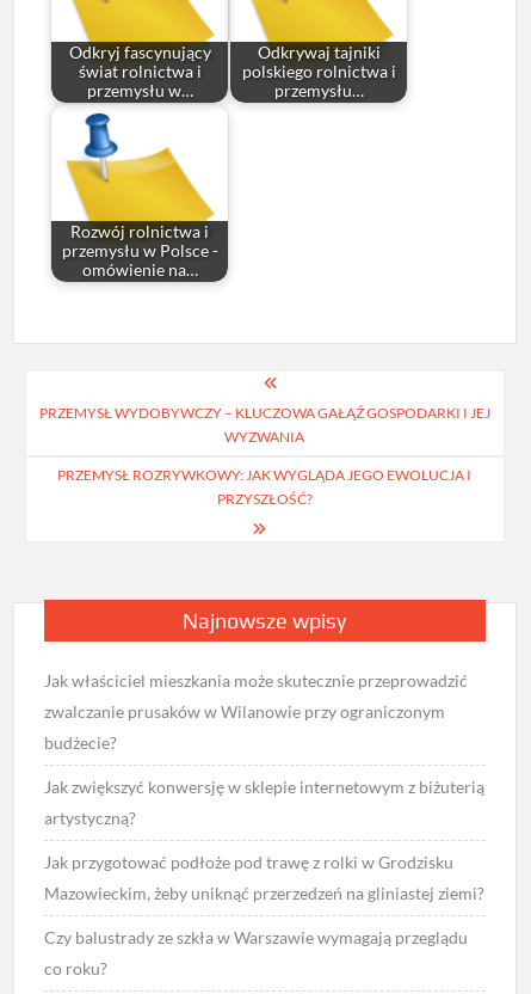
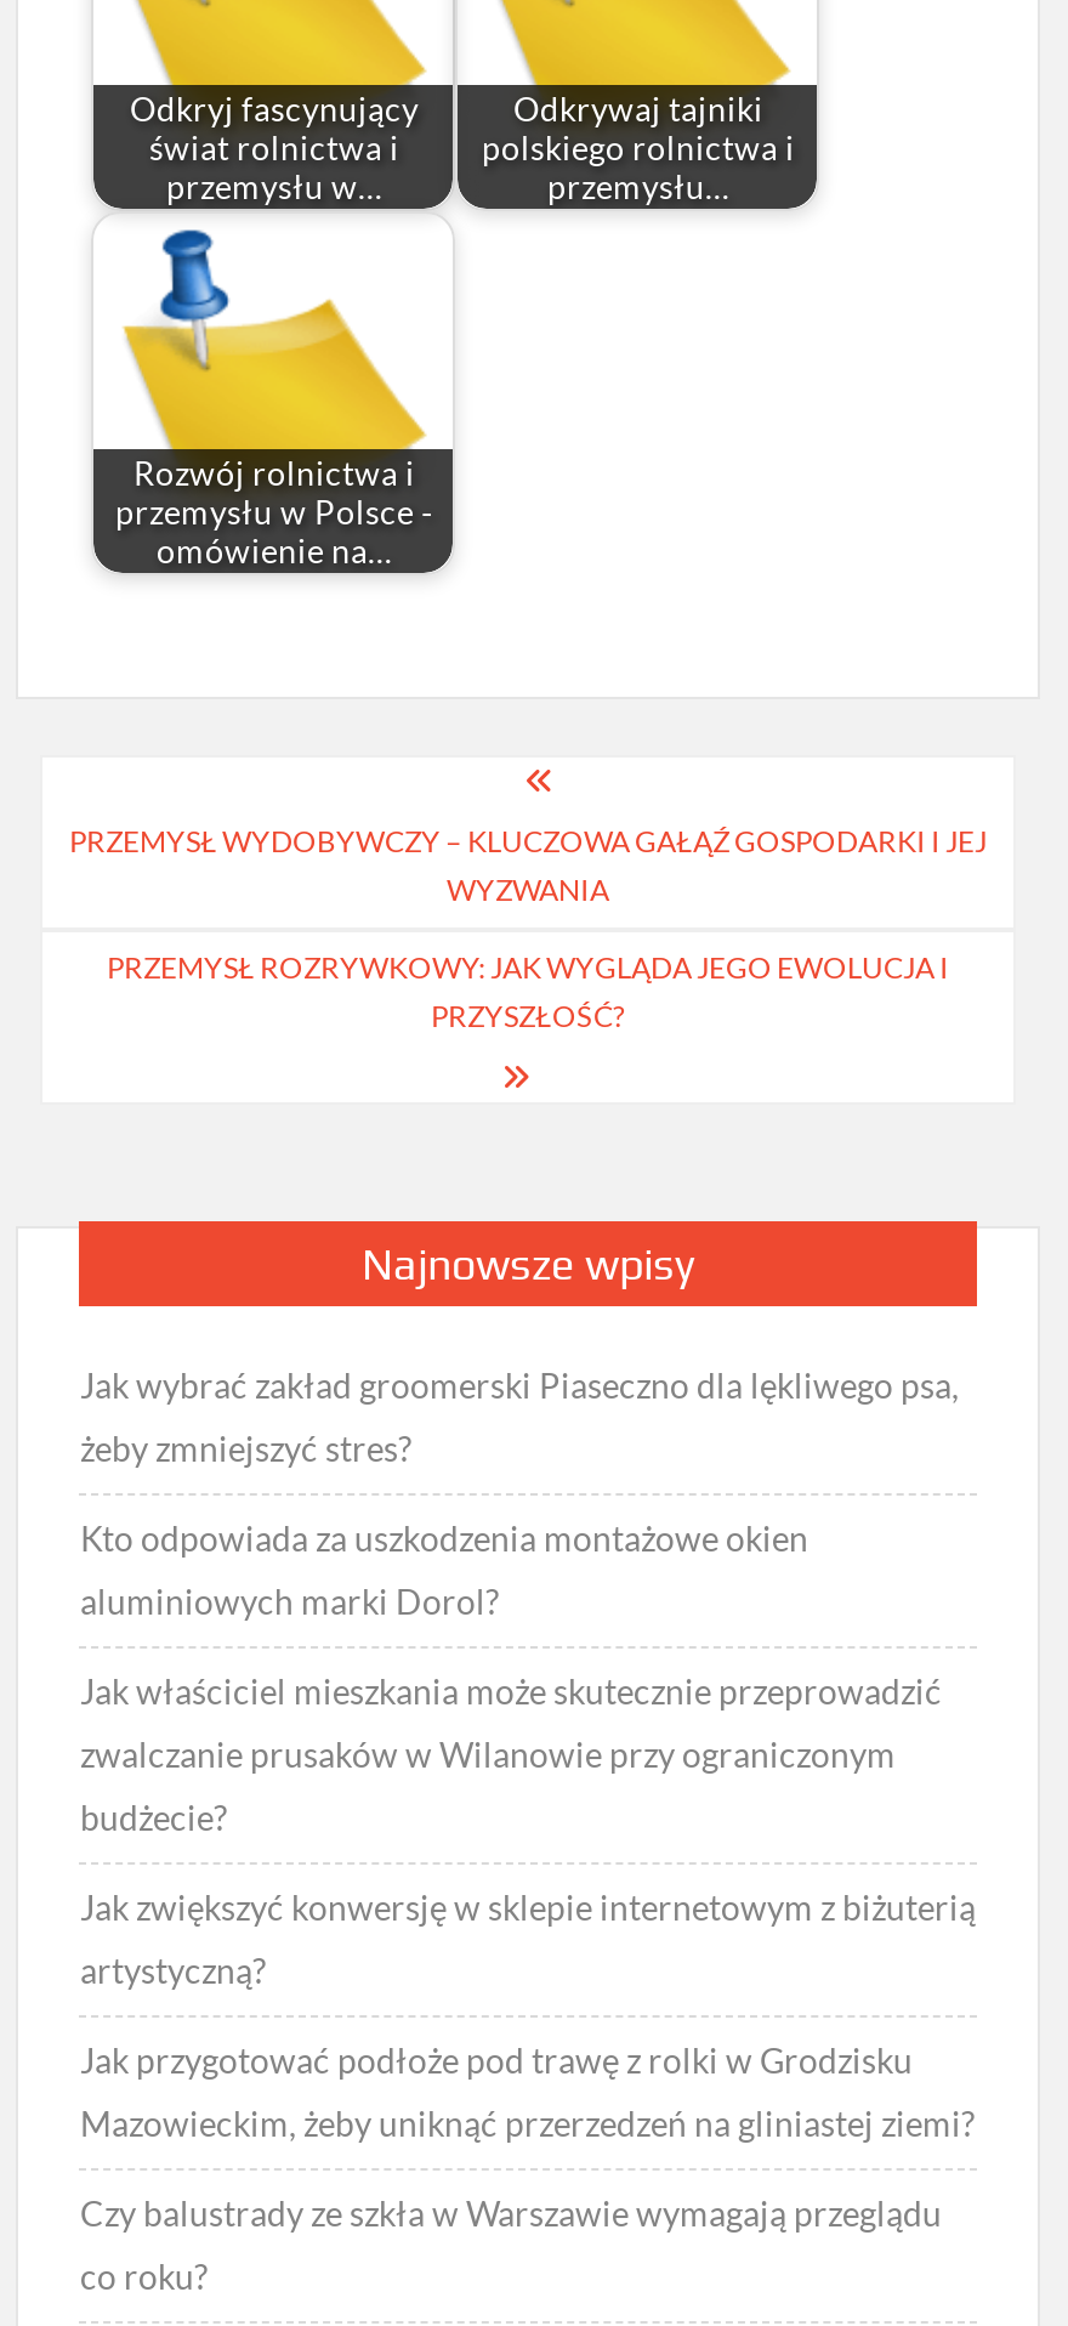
+ Jak wybrać zakład groomerski Piaseczno dla lękliwego psa,
+ żeby zmniejszyć stres?
+ Kto odpowiada za uszkodzenia montażowe okien
+ aluminiowych marki Dorol?
